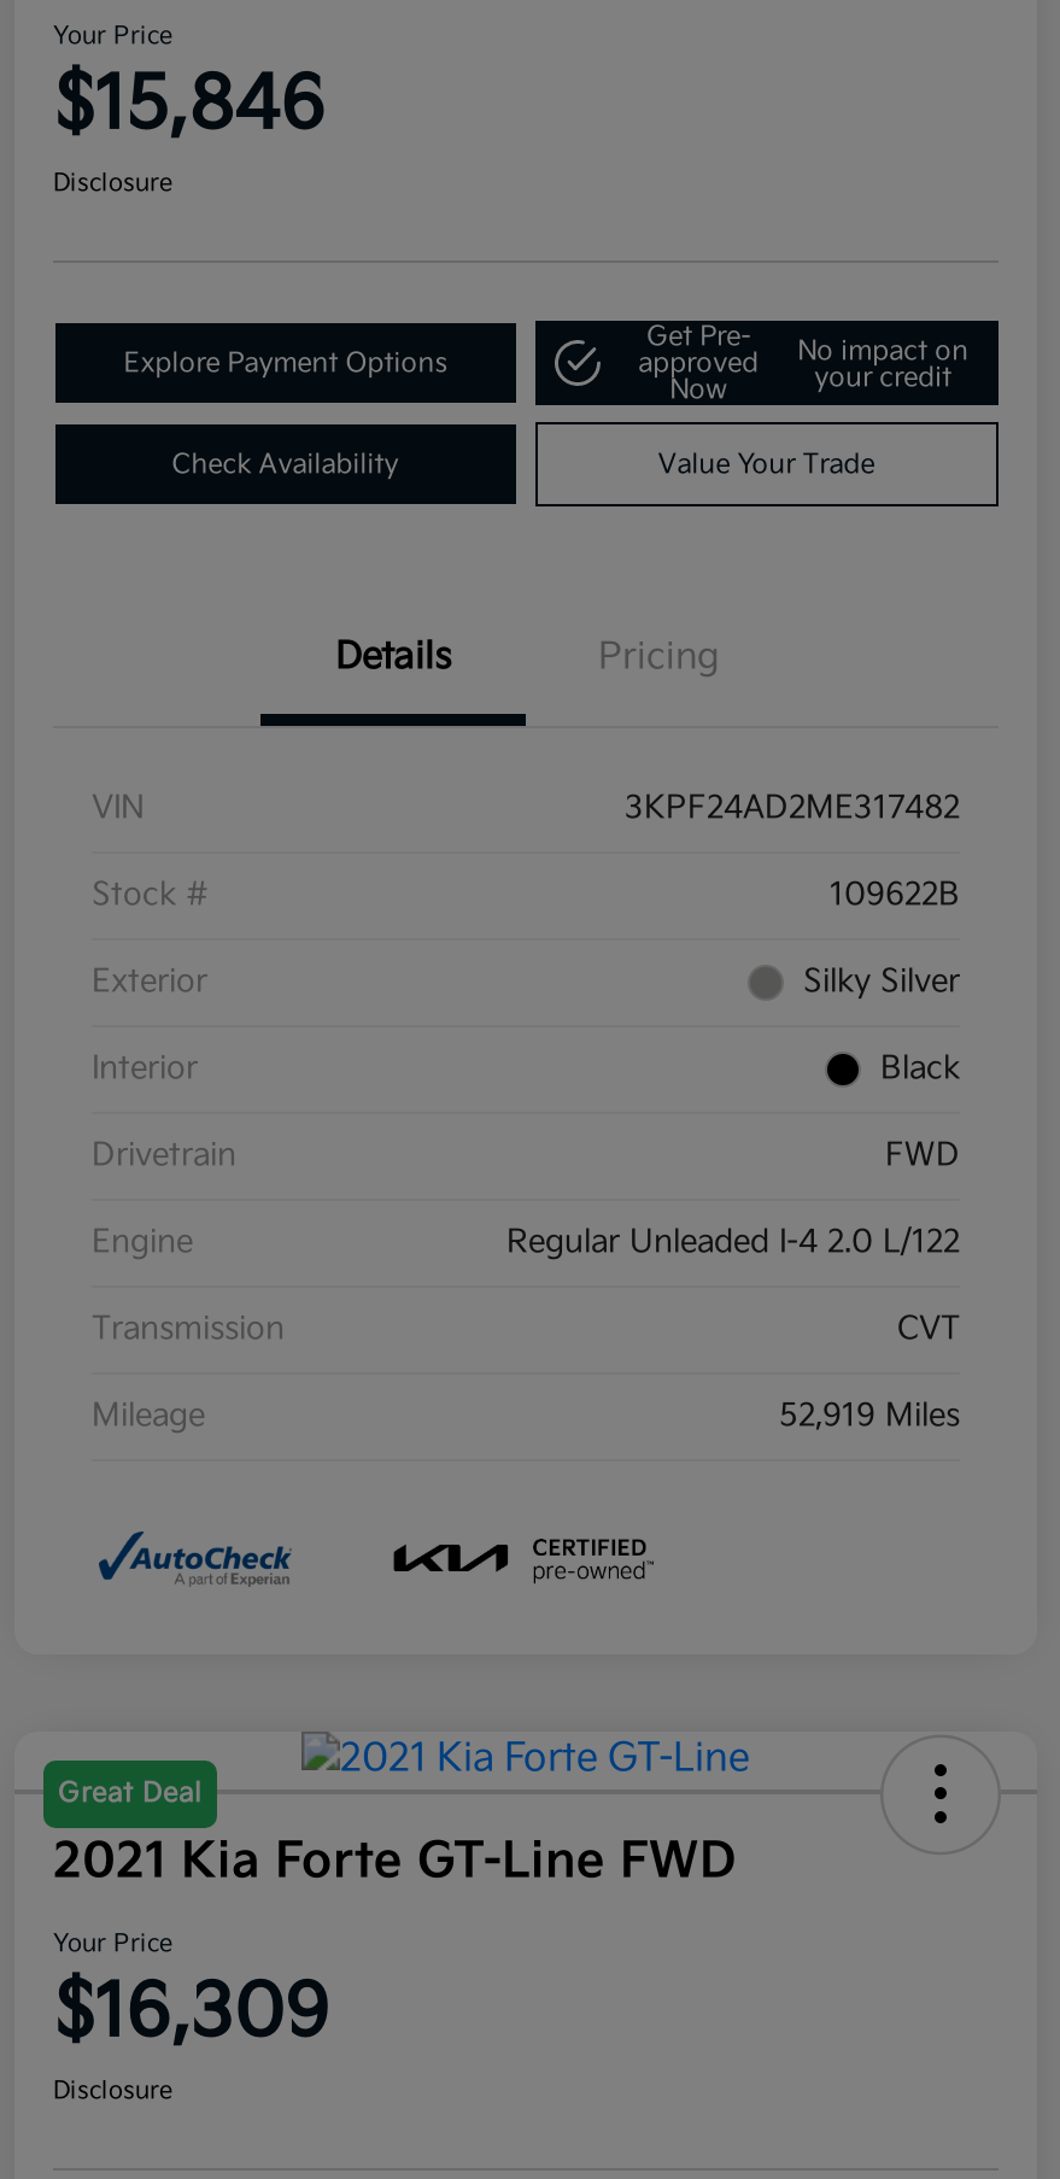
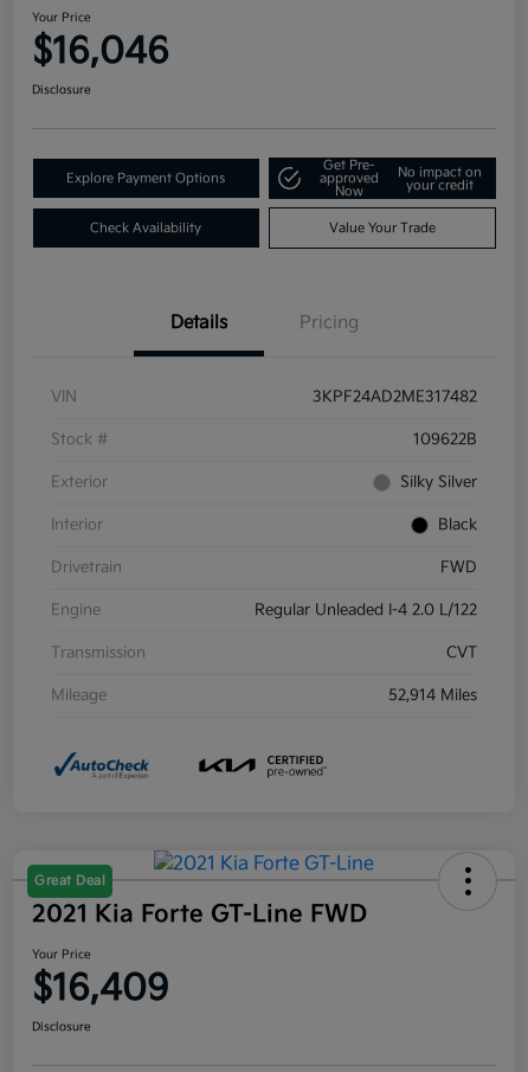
- $15,846
+ $16,046

- 52,919 Miles
+ 52,914 Miles

- $16,309
+ $16,409
